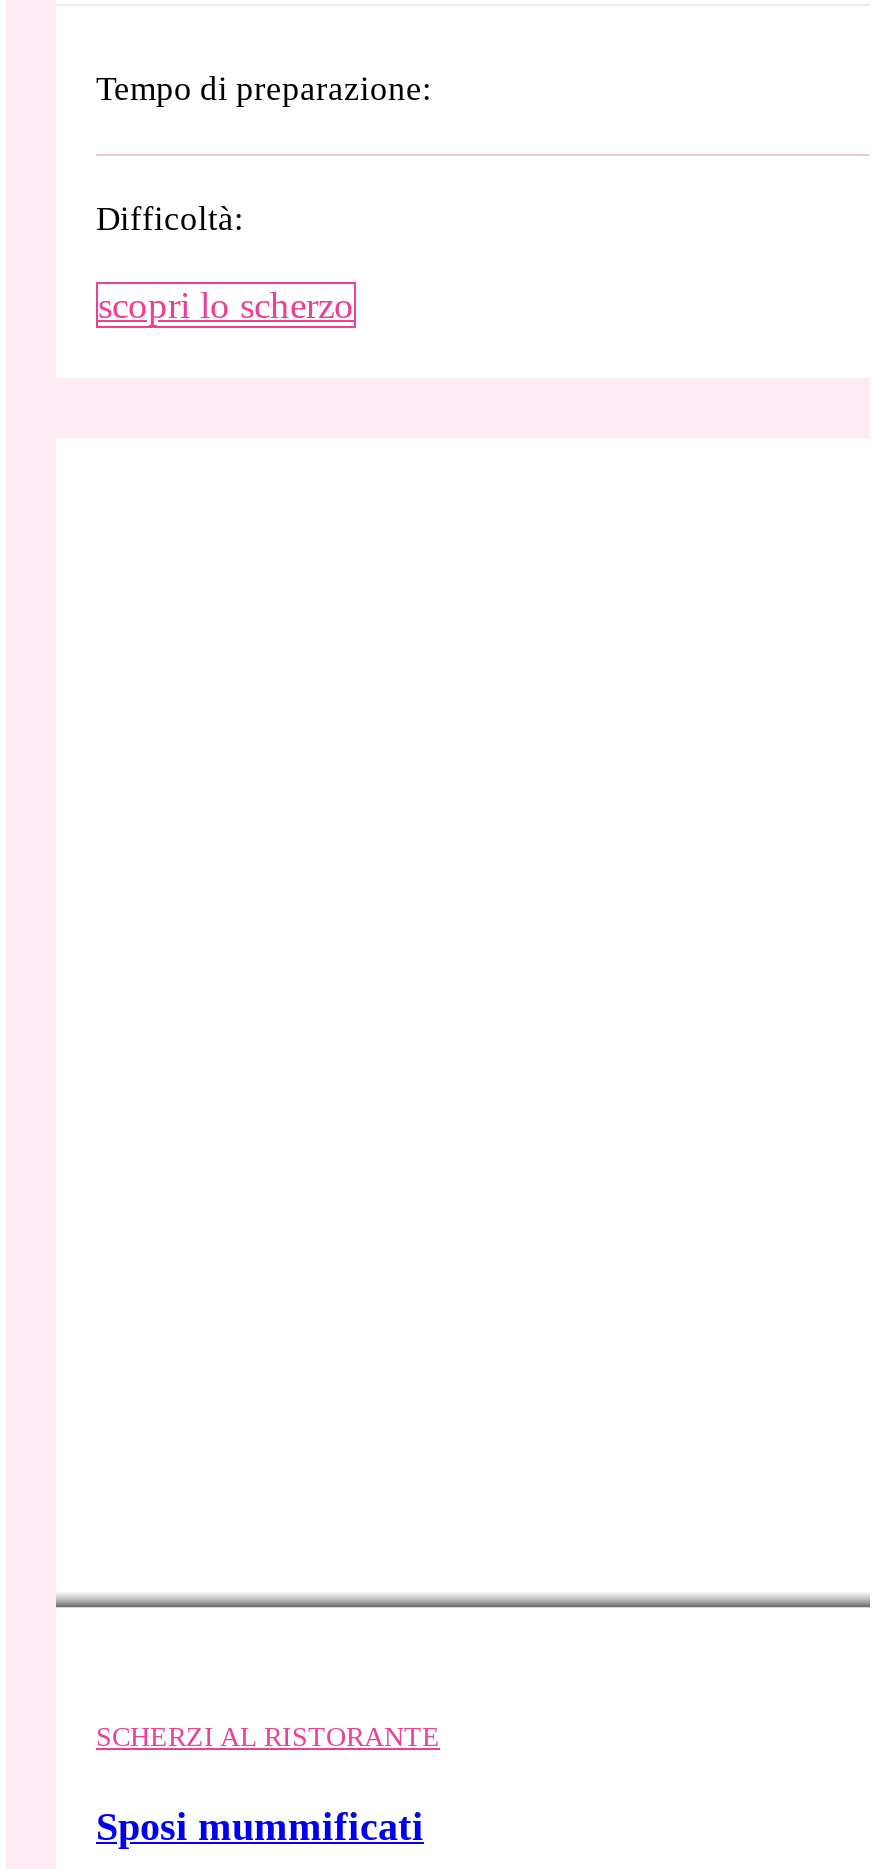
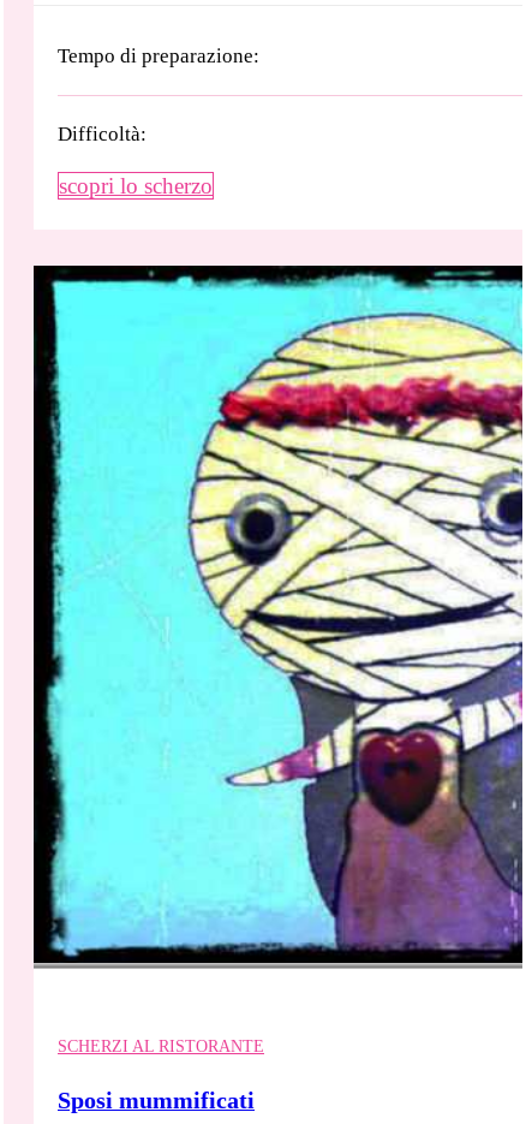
+ [image]
